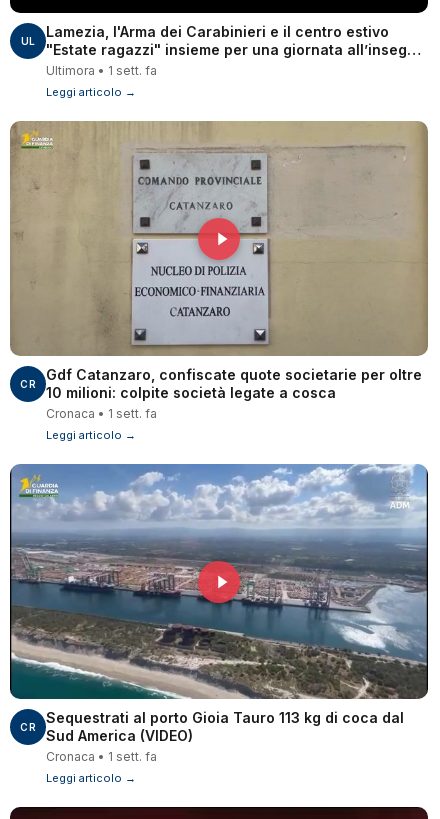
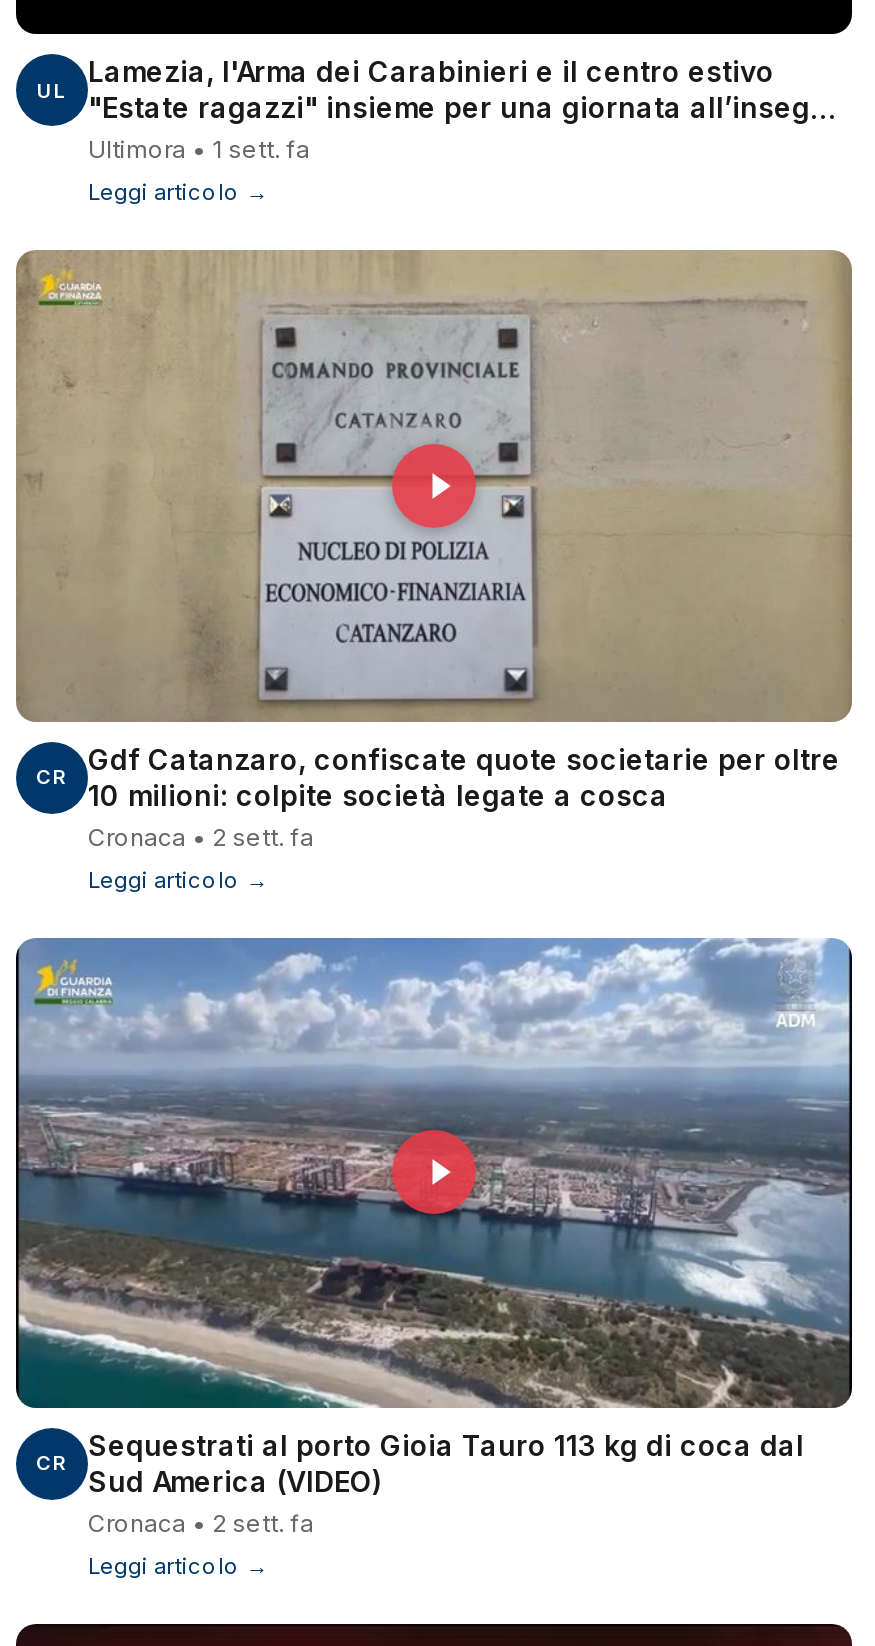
- Cronaca • 1 sett. fa
+ Cronaca • 2 sett. fa

- Cronaca • 1 sett. fa
+ Cronaca • 2 sett. fa
